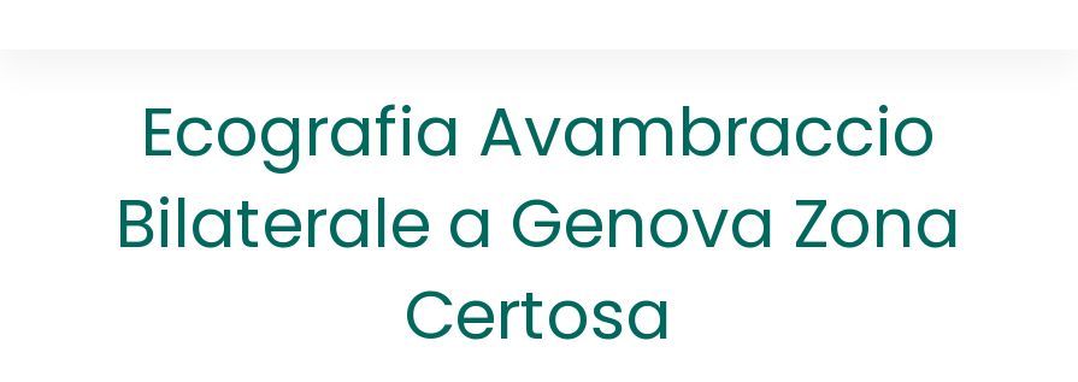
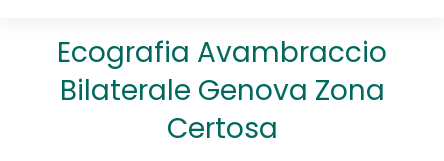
- Bilaterale a Genova Zona
+ Bilaterale Genova Zona
